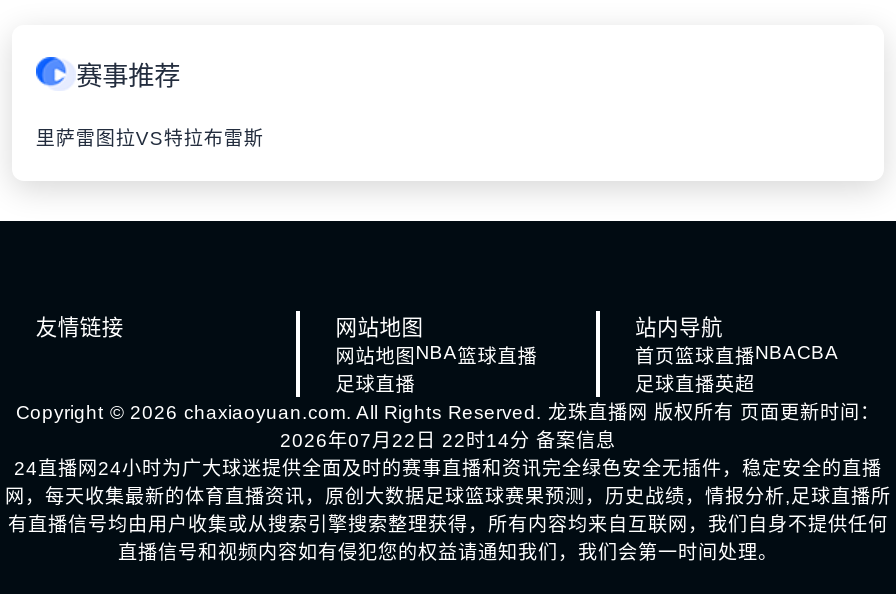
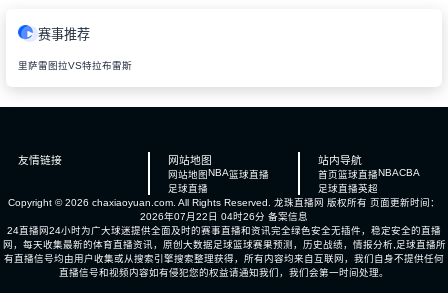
- 2026年07月22日 22时14分备案信息
+ 2026年07月22日 04时26分备案信息
